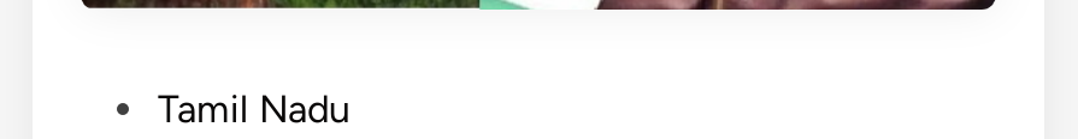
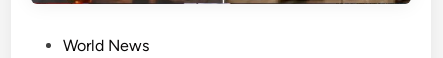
- Tamil Nadu
+ World News
